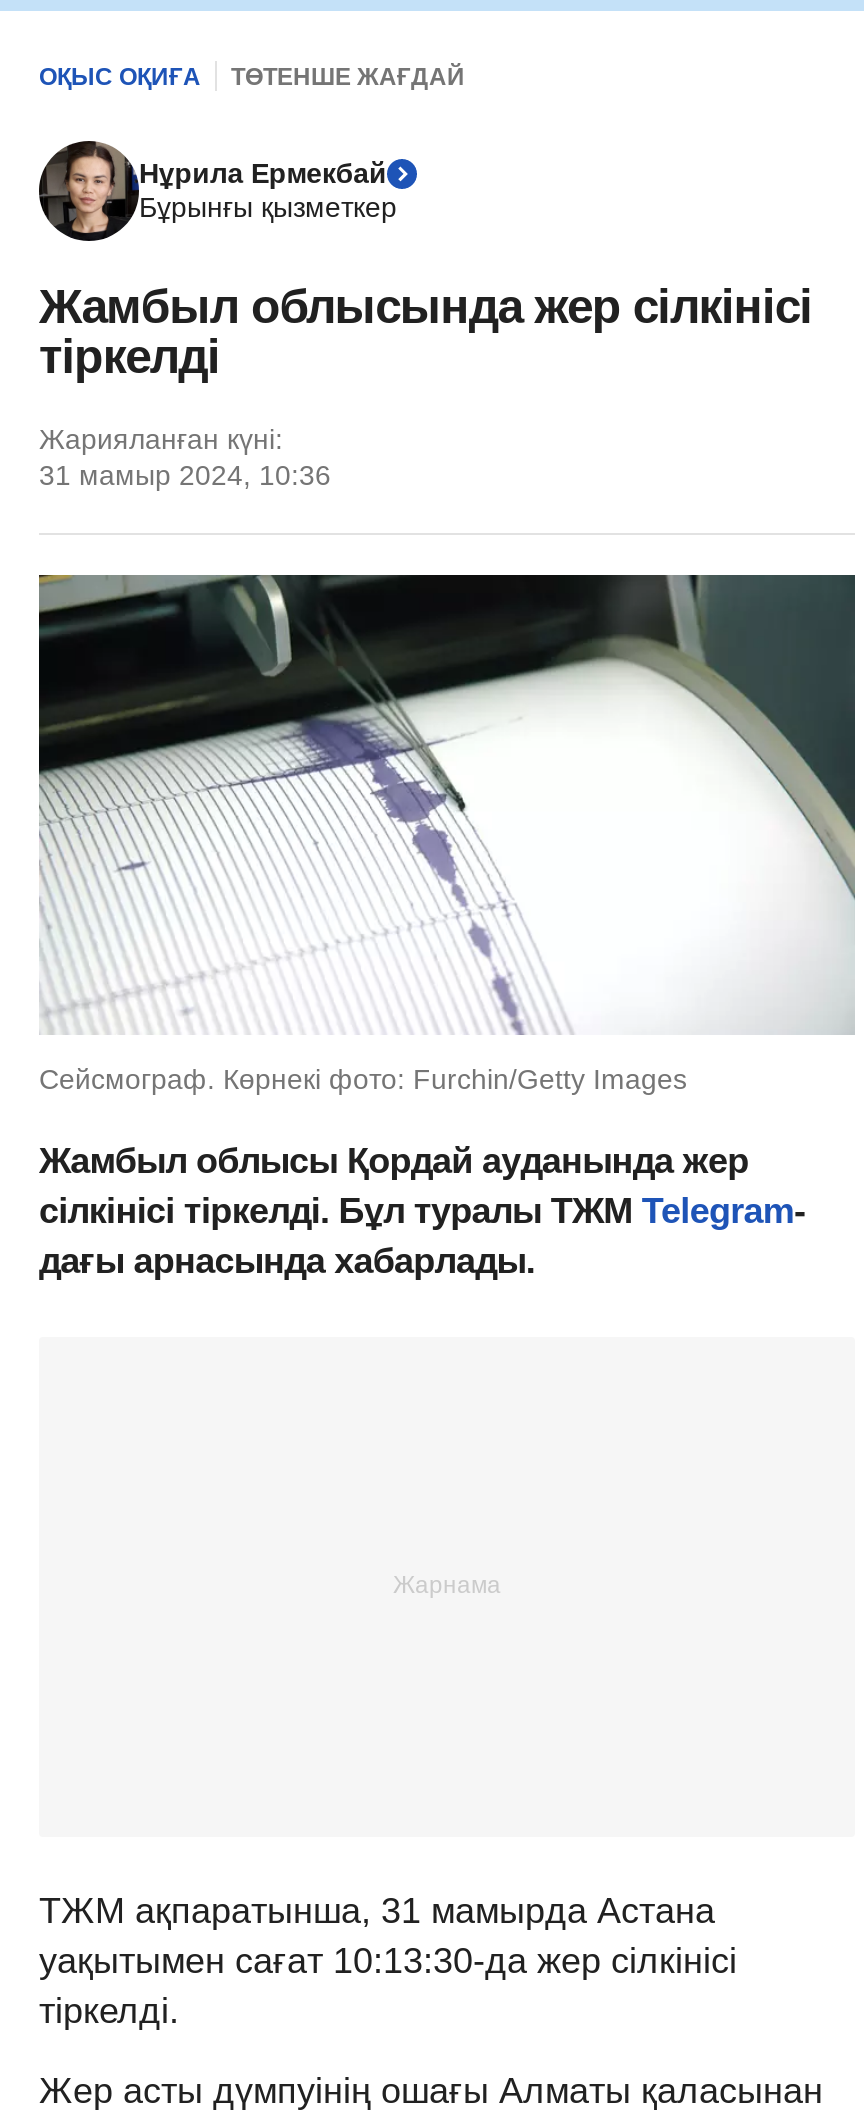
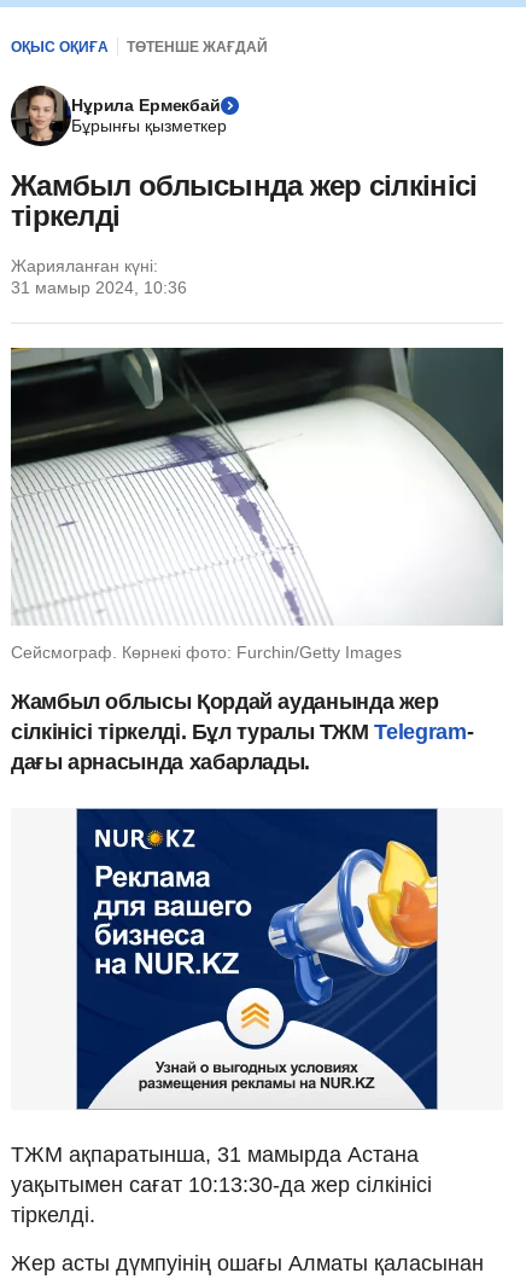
+ [image]
